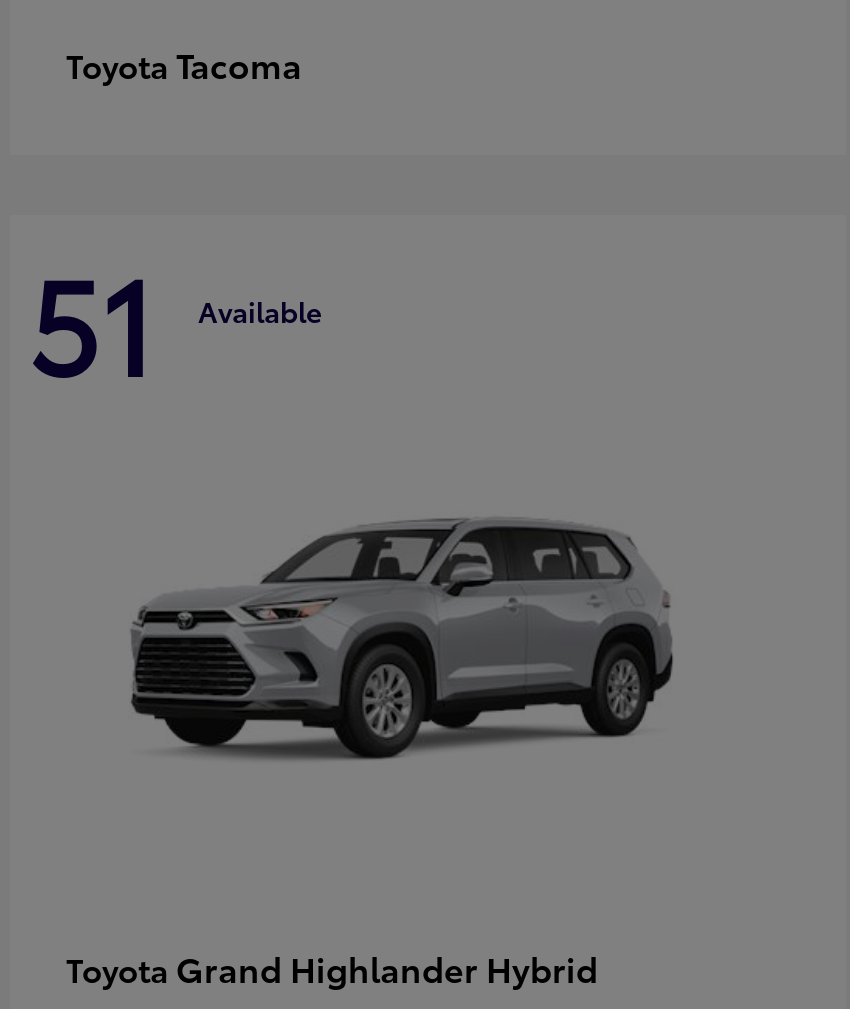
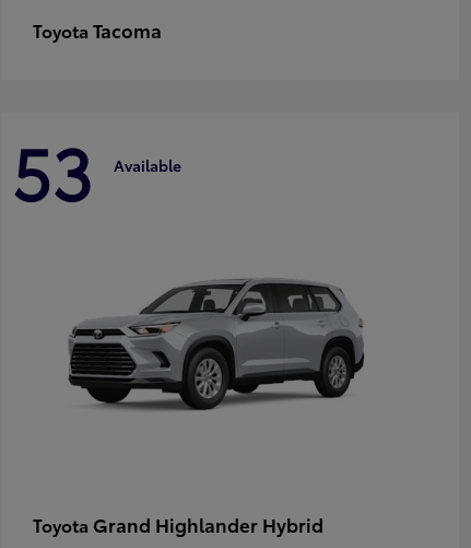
- 51 Available
+ 53 Available
